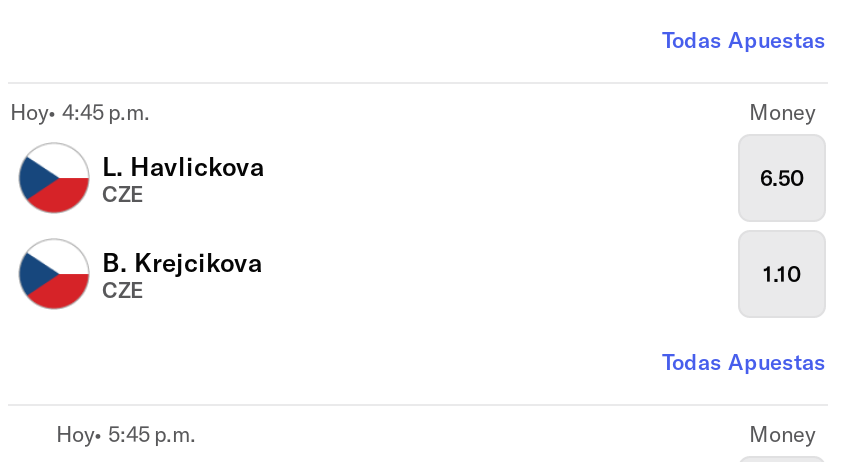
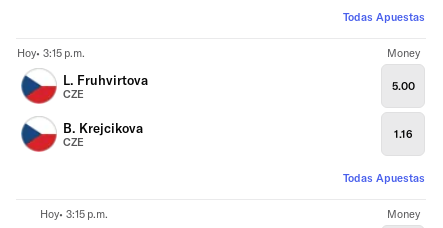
- Hoy• 4:45 p.m.
+ Hoy• 3:15 p.m.

- L. Havlickova
+ L. Fruhvirtova

- 6.50
+ 5.00

- 1.10
+ 1.16

- Hoy• 5:45 p.m.
+ Hoy• 3:15 p.m.
